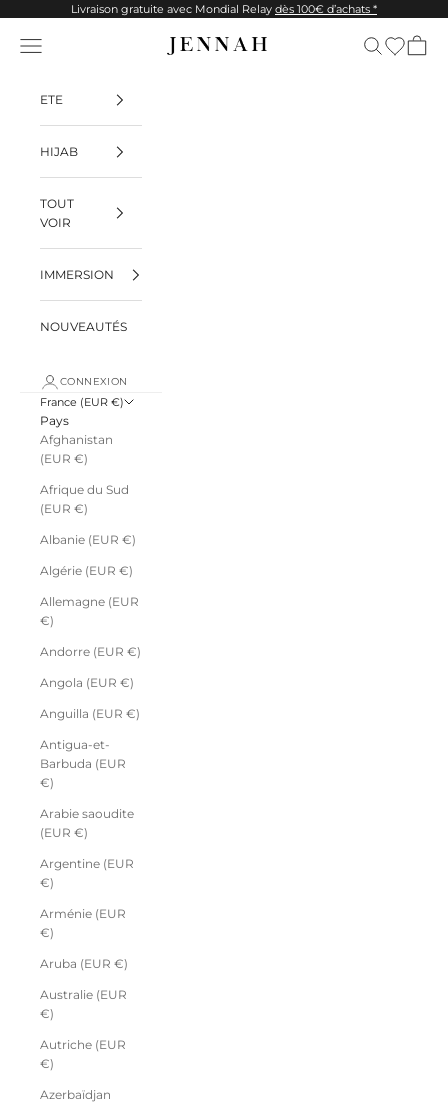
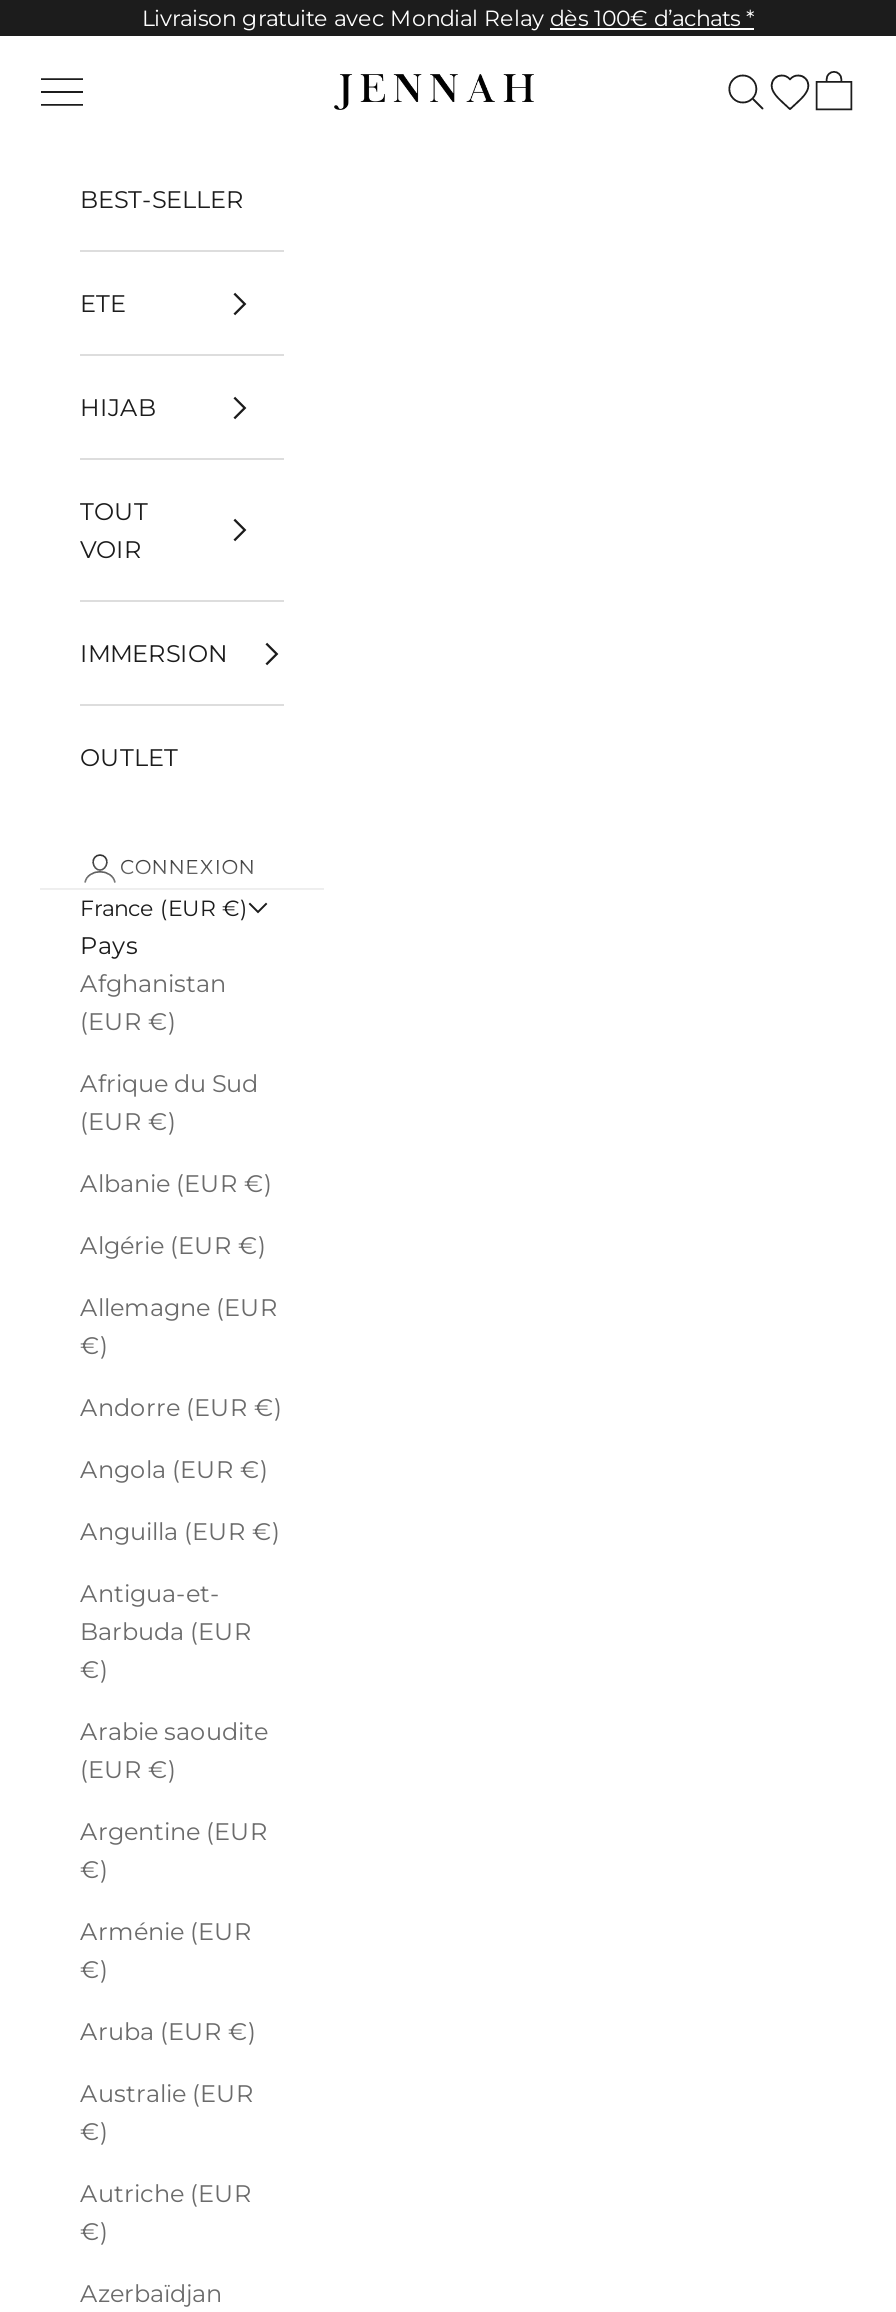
+ BEST-SELLER

- NOUVEAUTÉS
+ OUTLET
